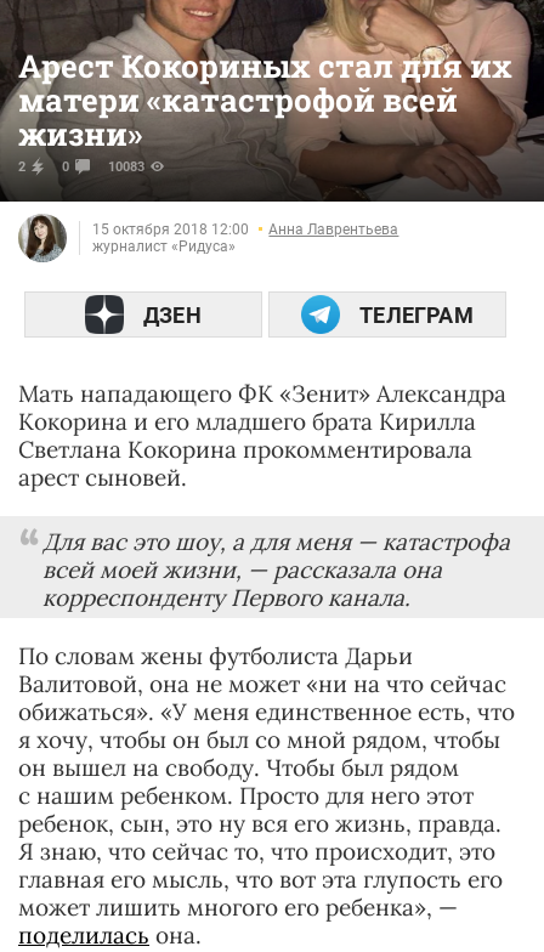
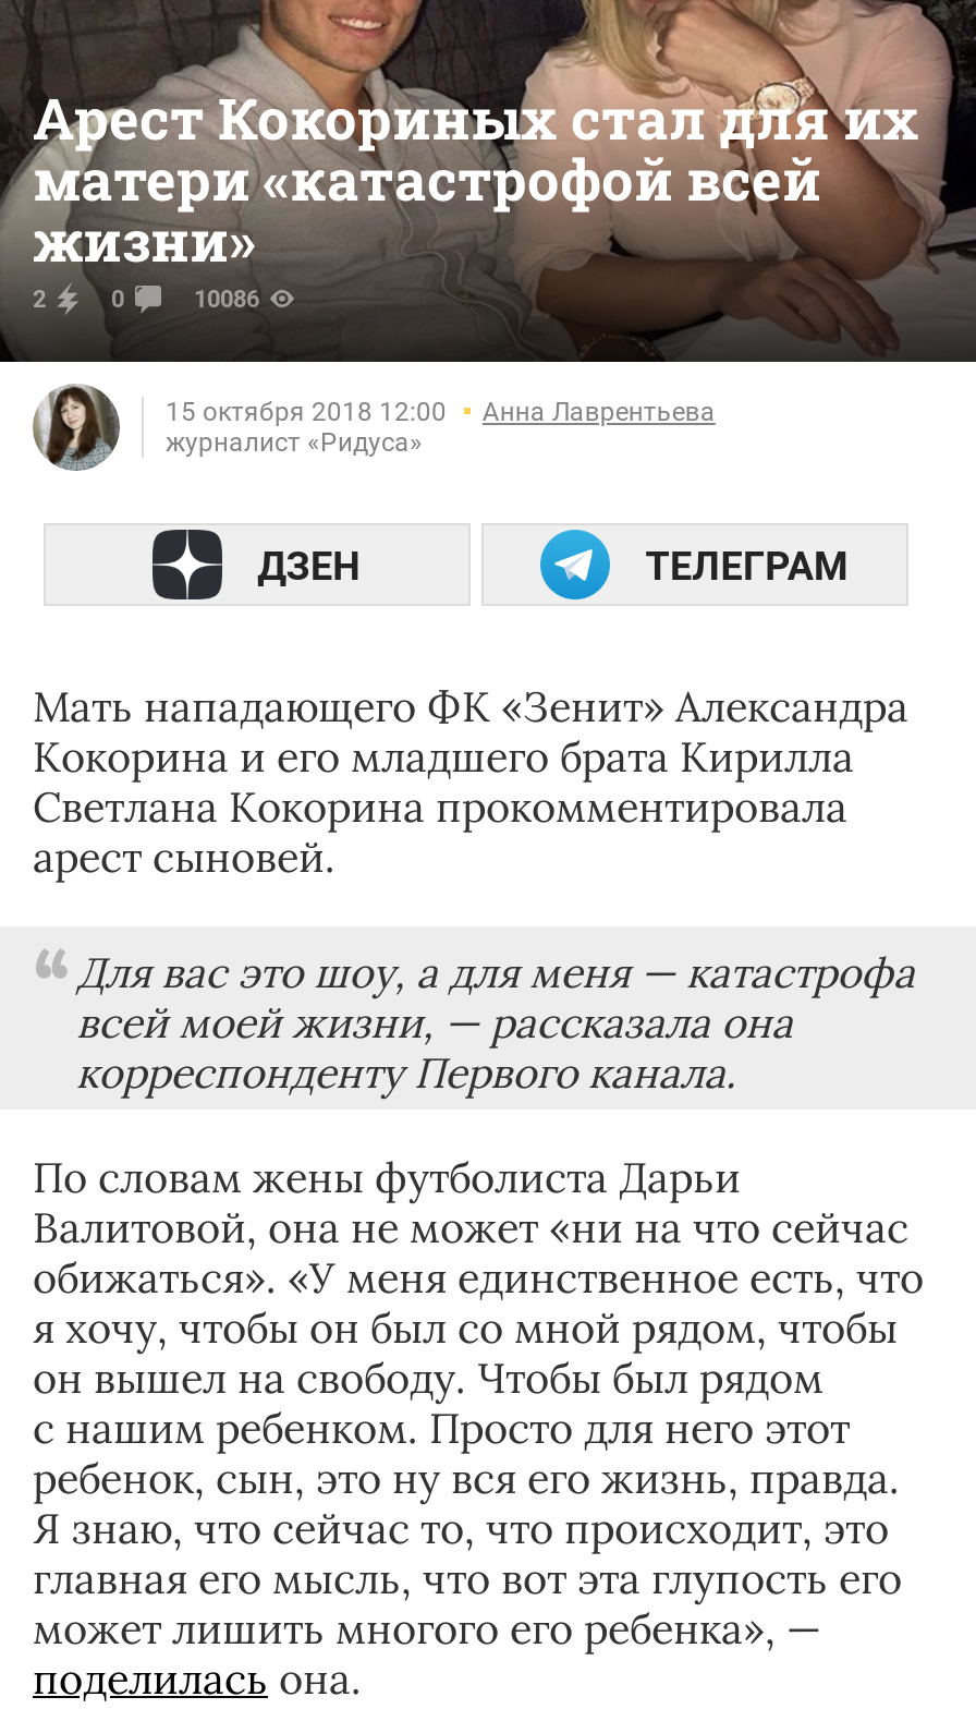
- 10083
+ 10086
